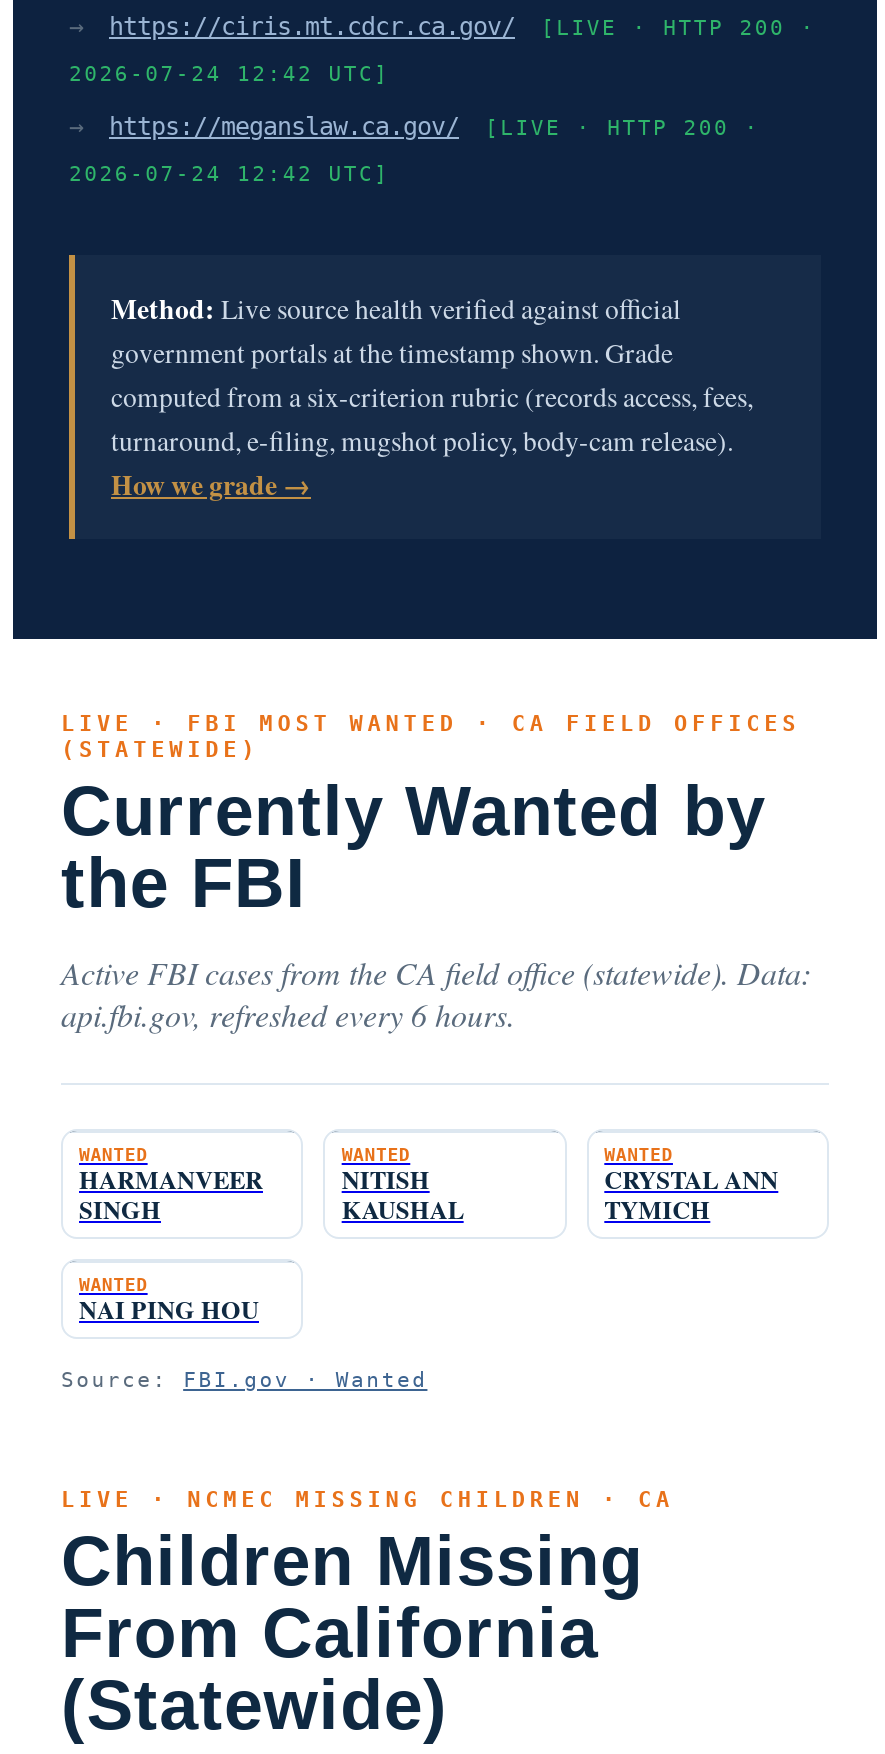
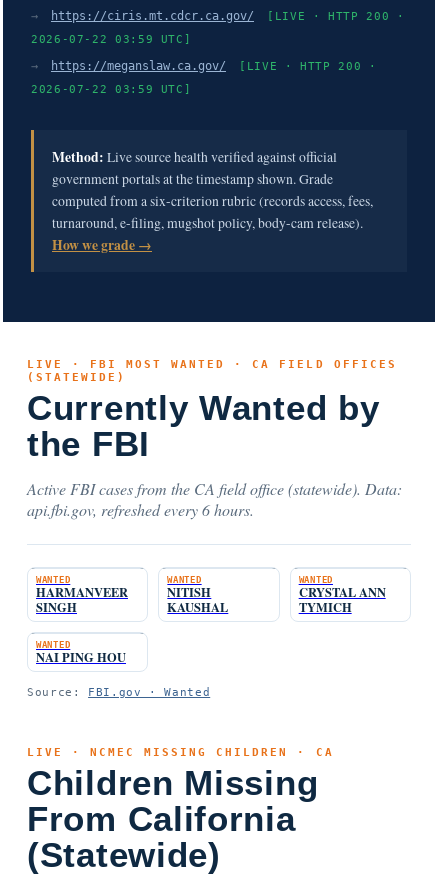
- 2026-07-24 12:42 UTC]
+ 2026-07-22 03:59 UTC]

- 2026-07-24 12:42 UTC]
+ 2026-07-22 03:59 UTC]
